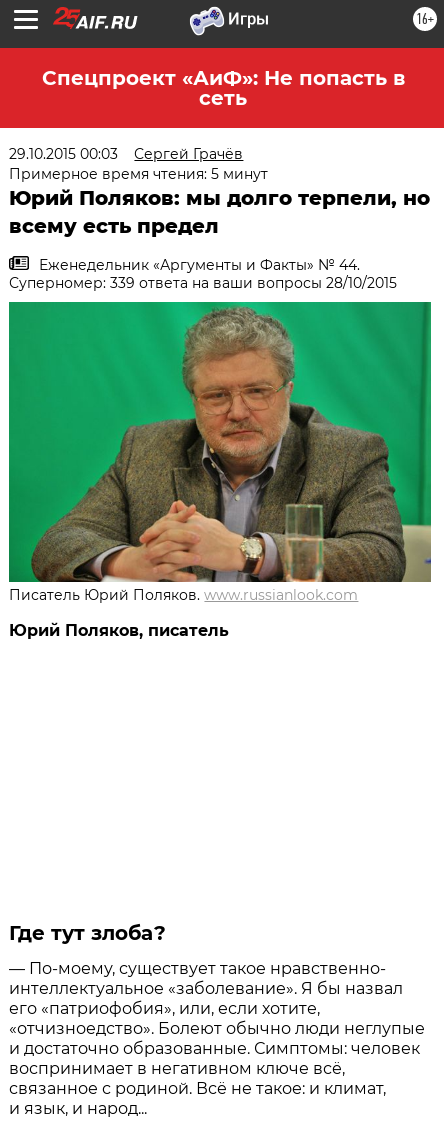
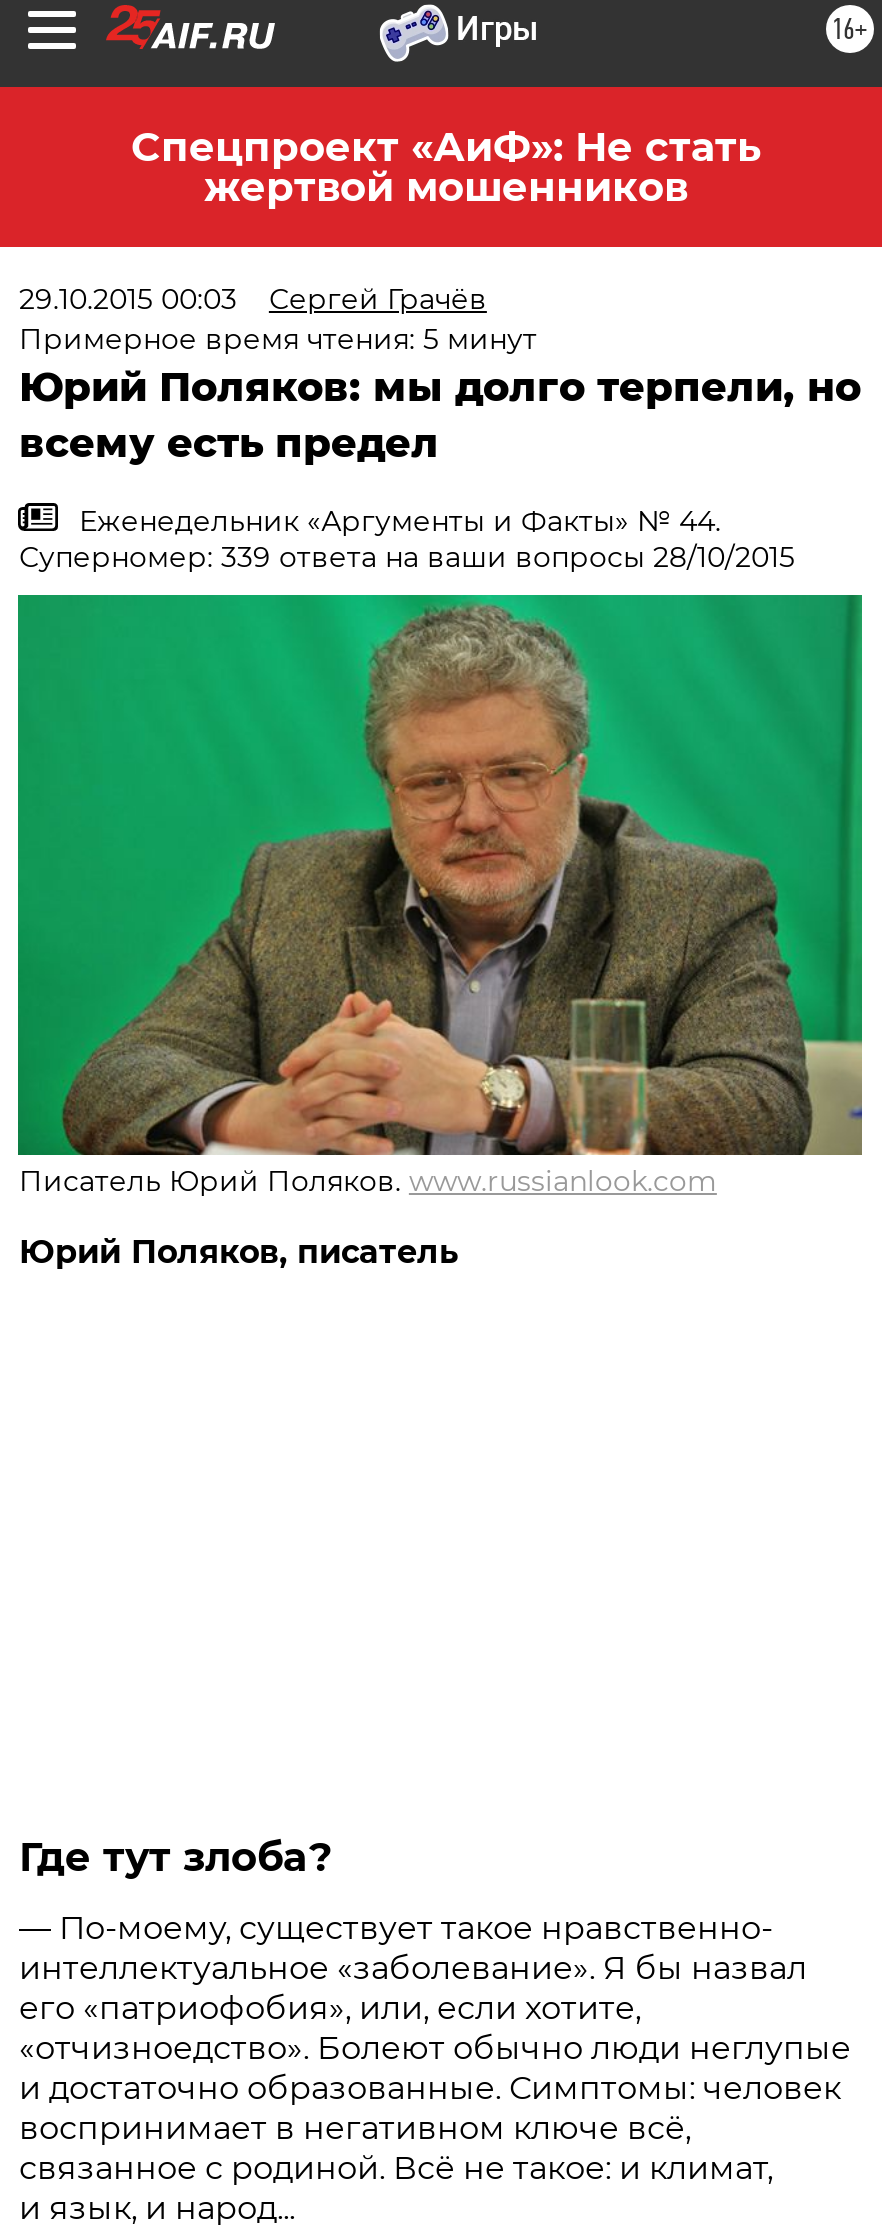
- Спецпроект «АиФ»: Не попасть в
- сеть
+ Спецпроект «АиФ»: Не стать
+ жертвой мошенников
